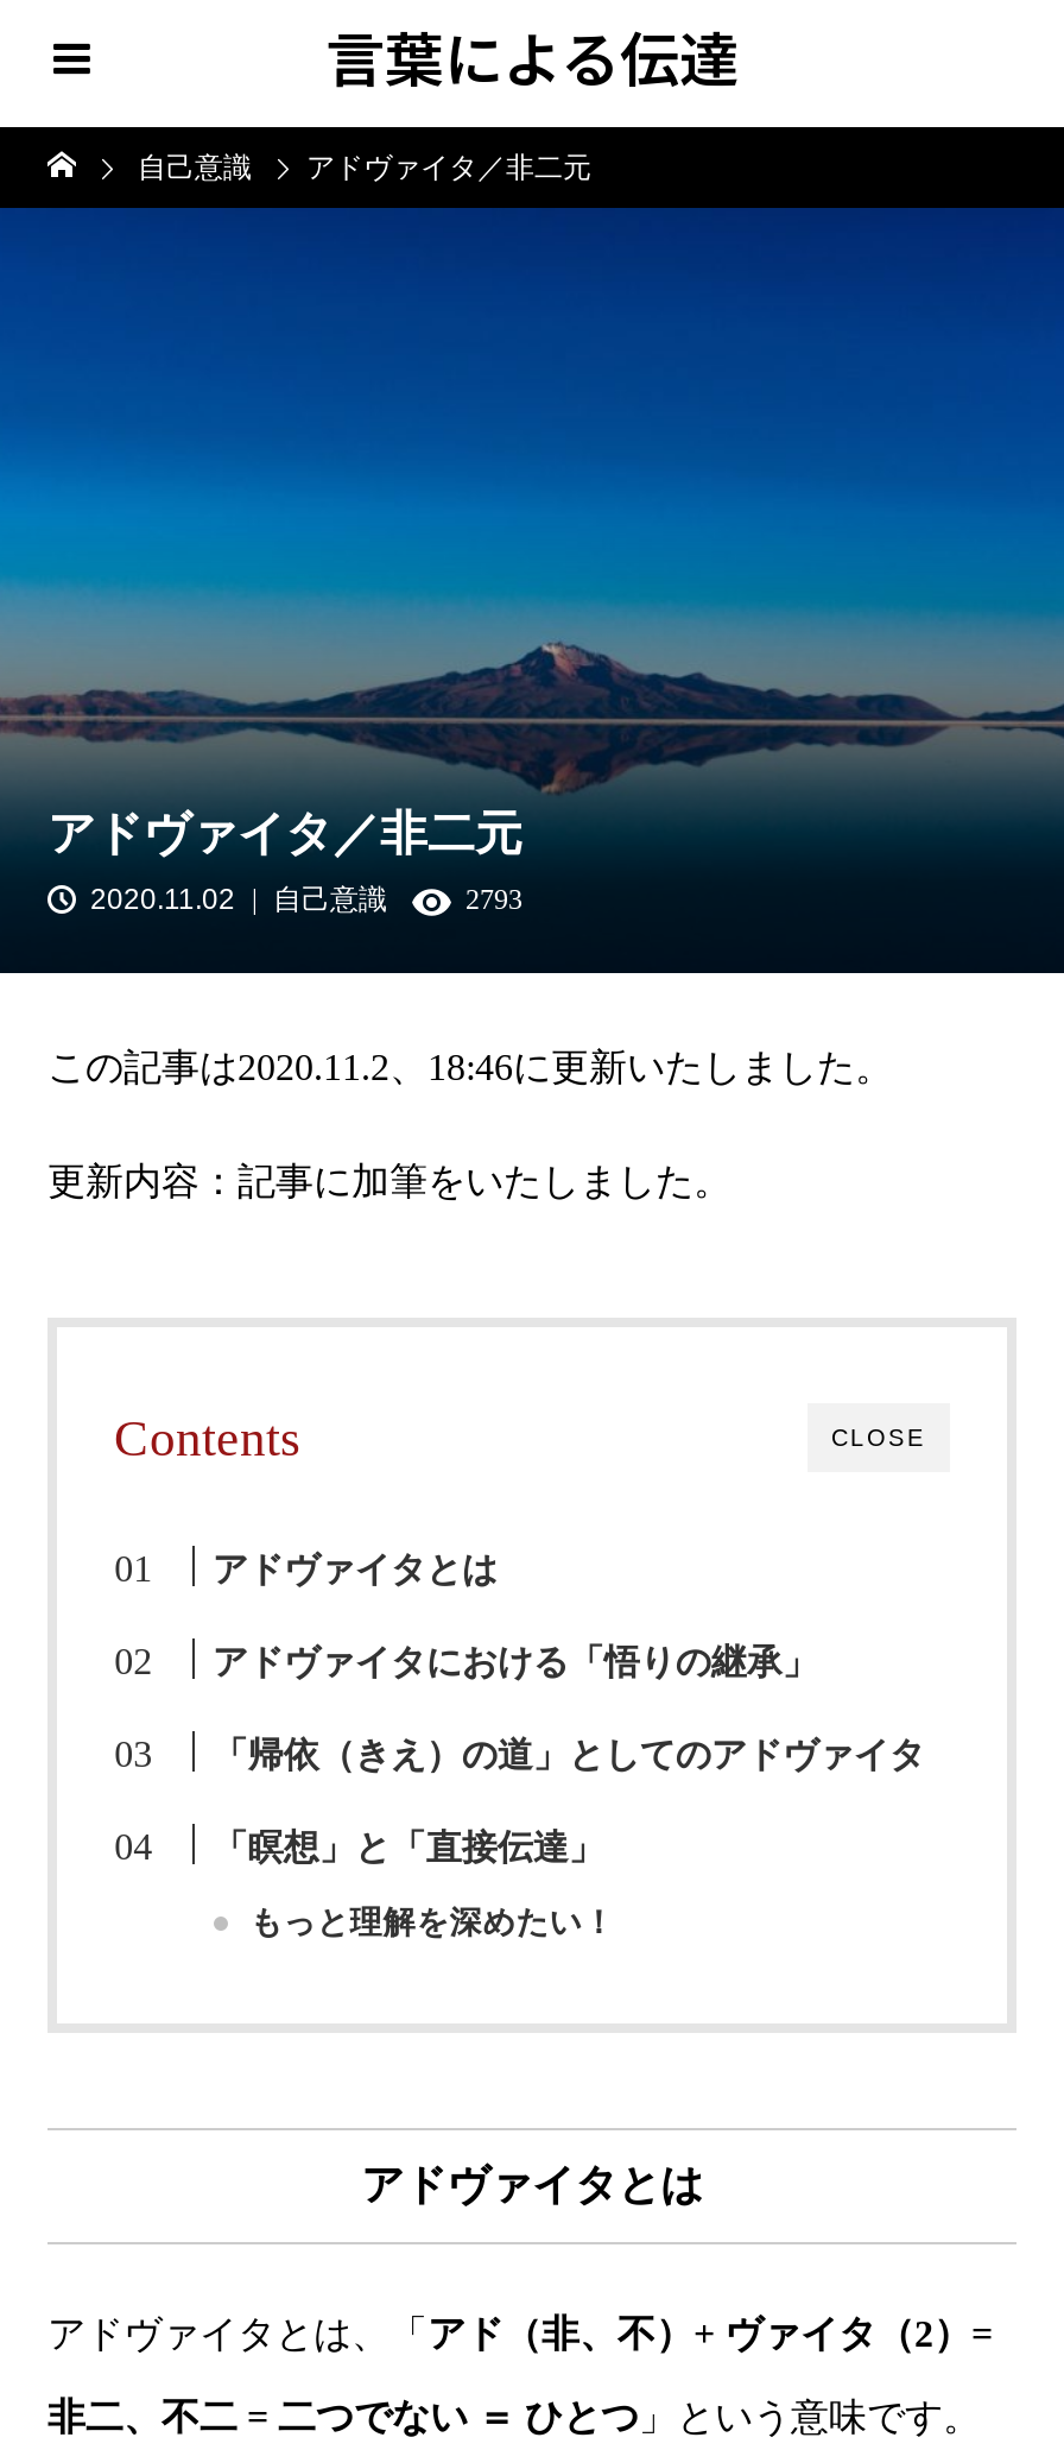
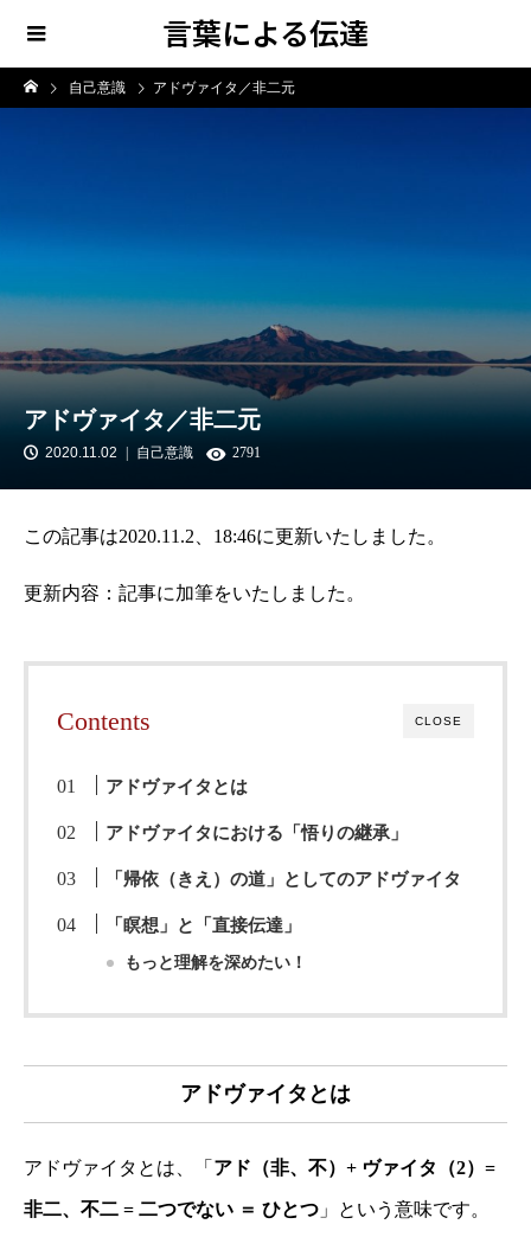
- 2793
+ 2791
